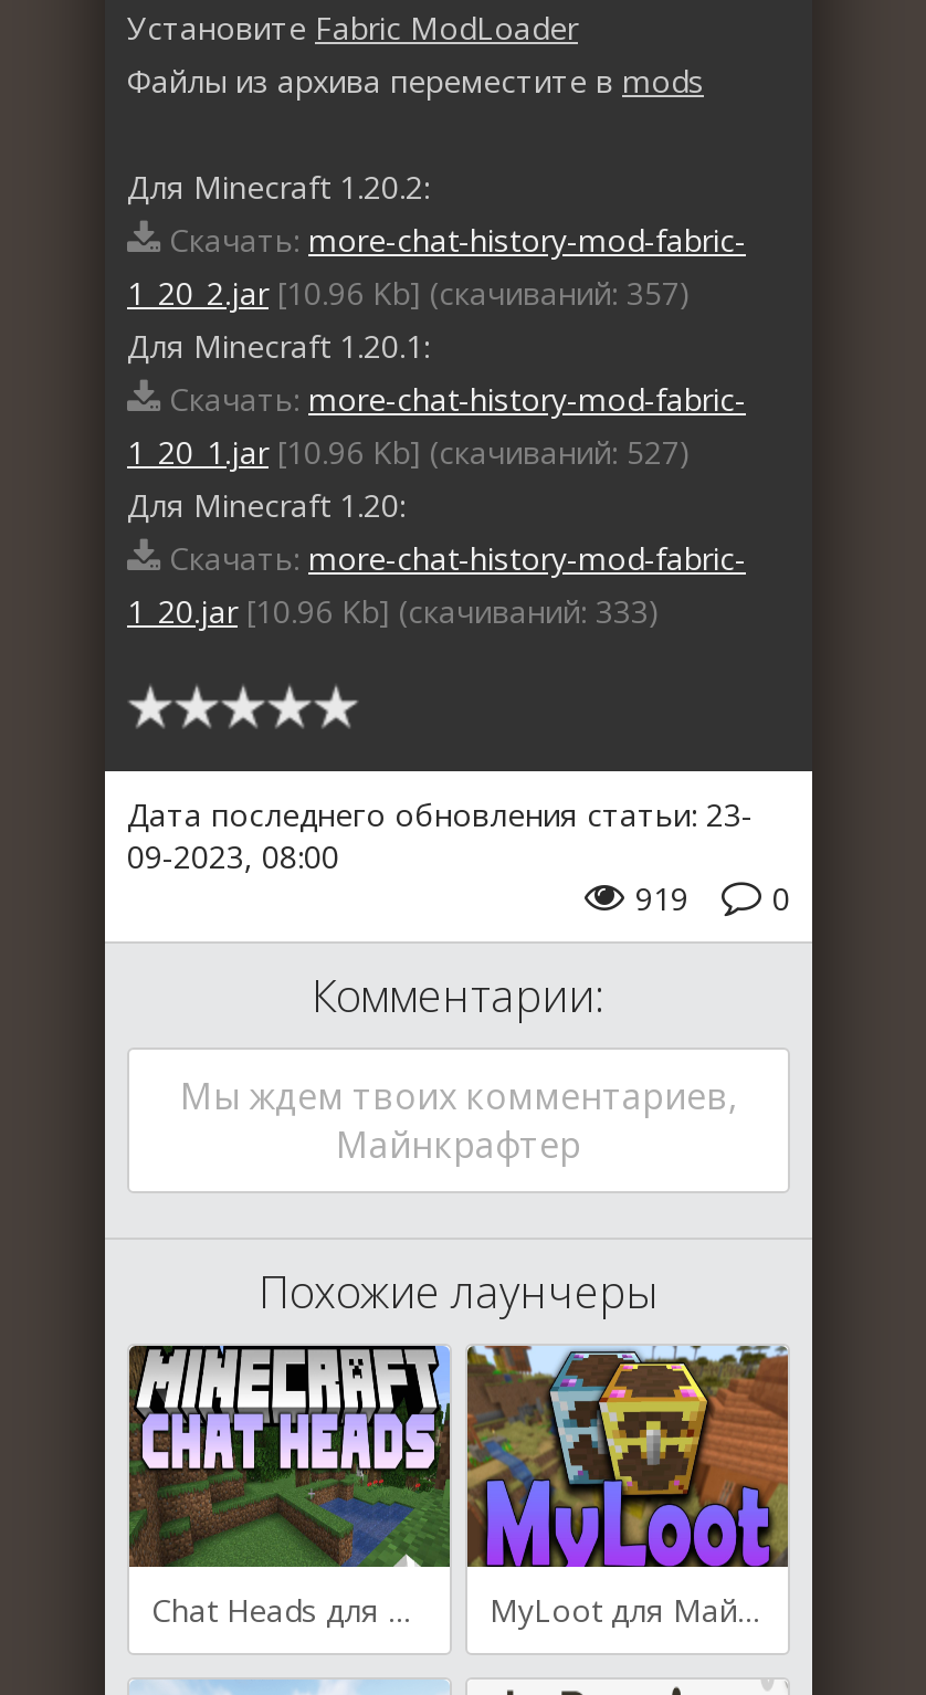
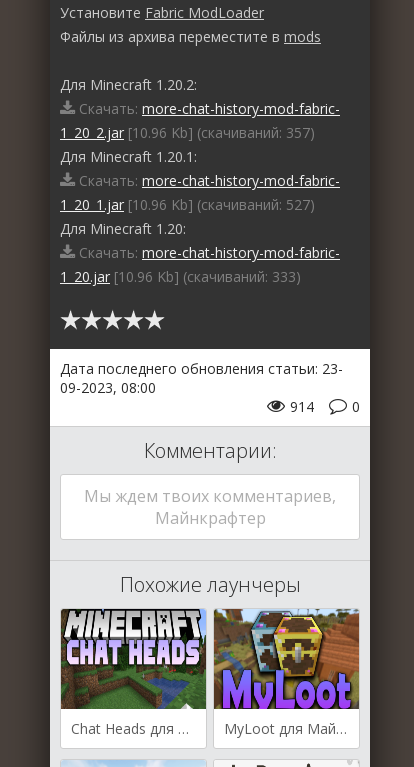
- 919 0
+ 914 0
